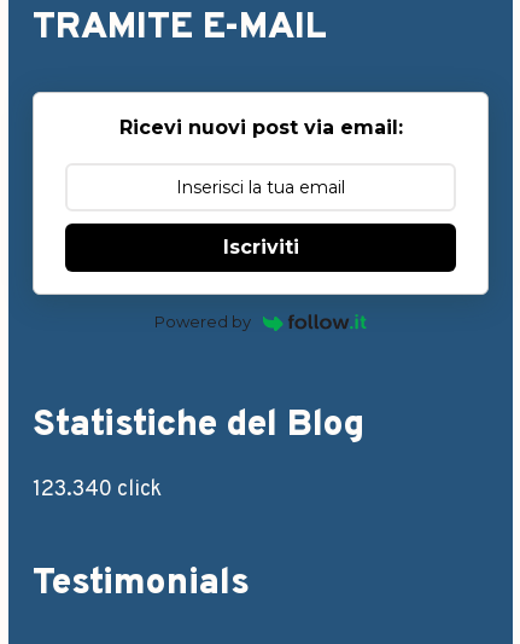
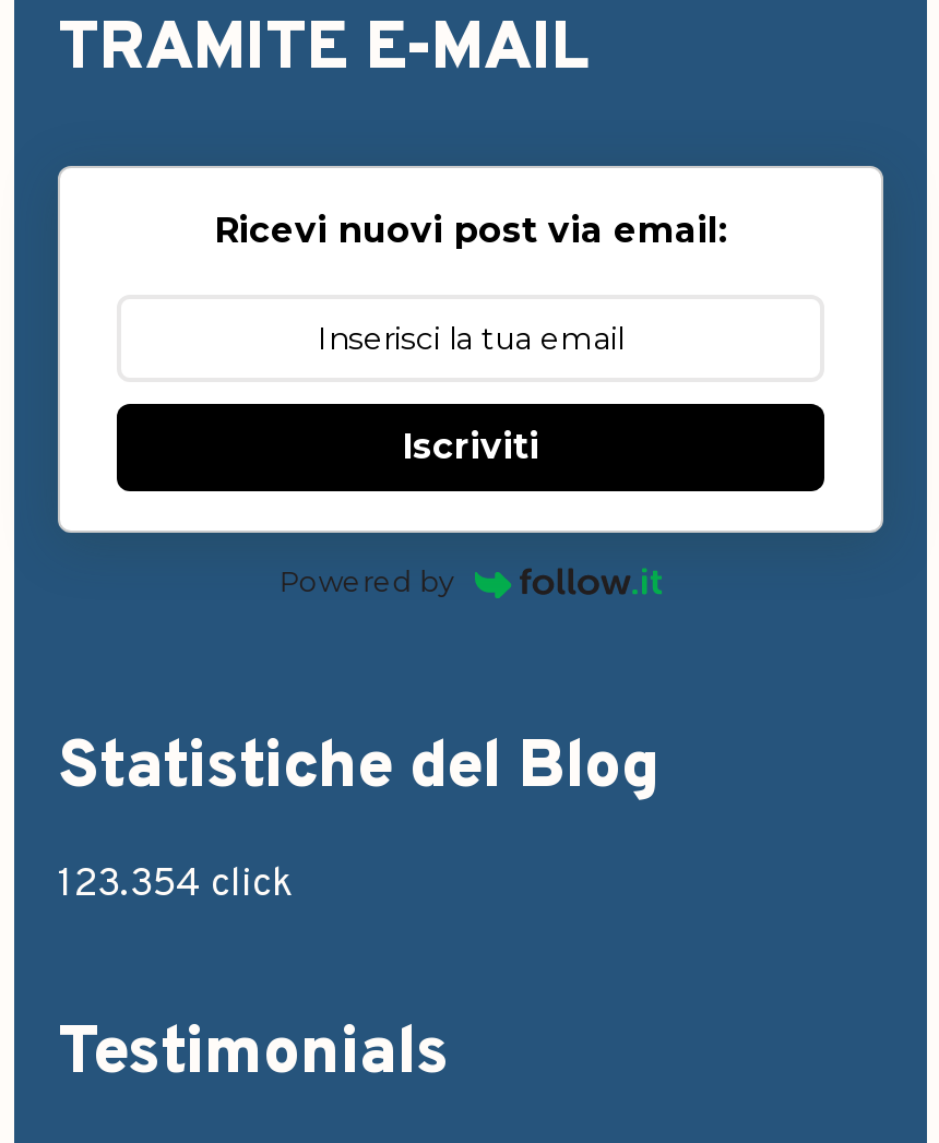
- 123.340 click
+ 123.354 click
